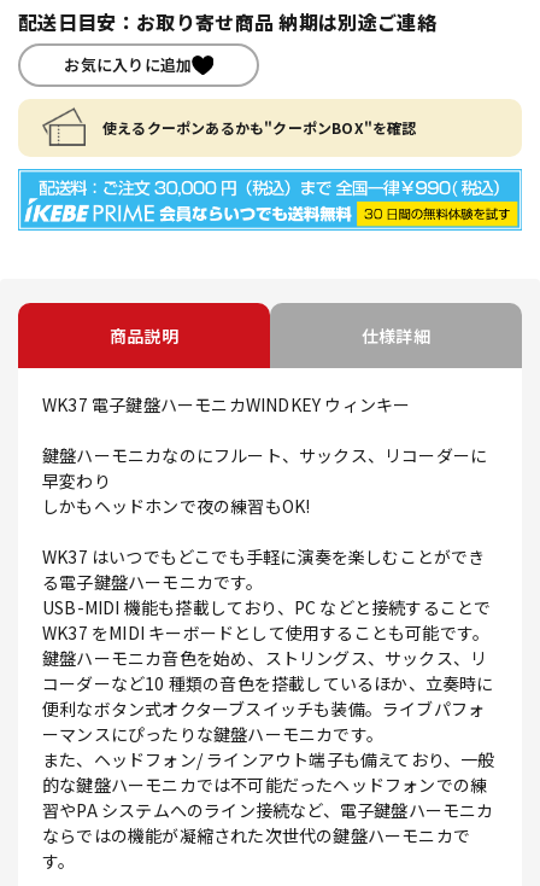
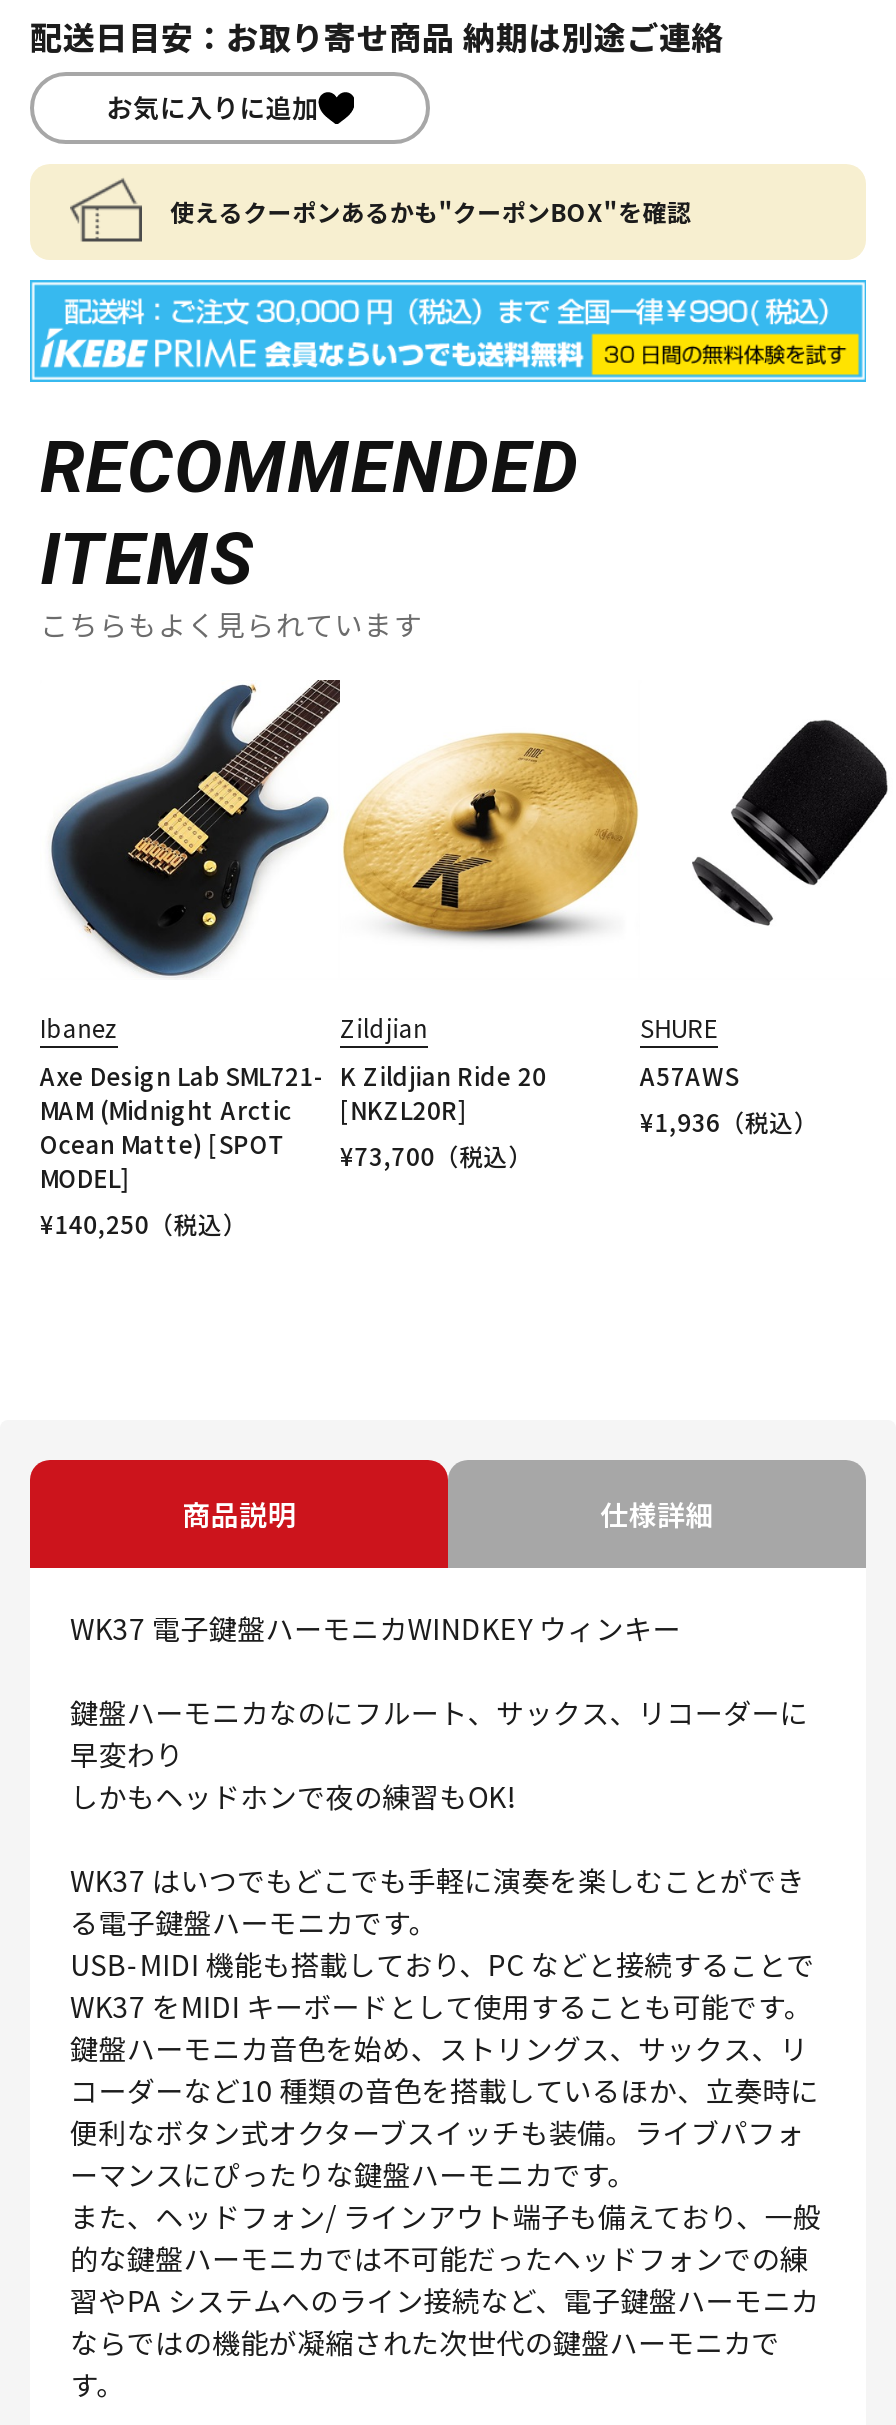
+ RECOMMENDED
+ ITEMS
+ こちらもよく見られています

+ [image]
+ Ibanez
+ Axe Design Lab SML721-
+ MAM (Midnight Arctic
+ Ocean Matte) [SPOT
+ MODEL]
+ ¥140,250（税込）

+ Zildjian
+ K Zildjian Ride 20
+ [NKZL20R]
+ ¥73,700（税込）

+ SHURE
+ A57AWS
+ ¥1,936（税込）

+ [image]
